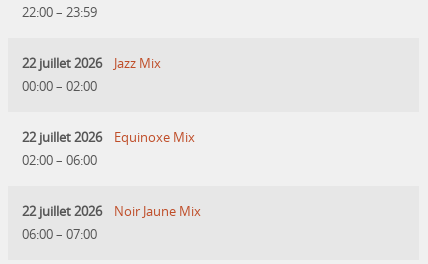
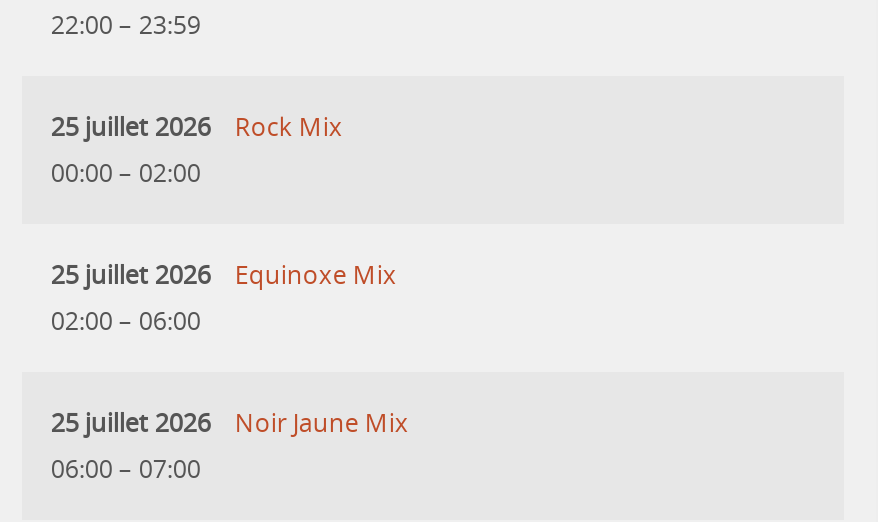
- 22 juillet 2026
+ 25 juillet 2026

- Jazz Mix
+ Rock Mix

- 22 juillet 2026 Equinoxe Mix
+ 25 juillet 2026 Equinoxe Mix

- 22 juillet 2026 Noir Jaune Mix
+ 25 juillet 2026 Noir Jaune Mix
